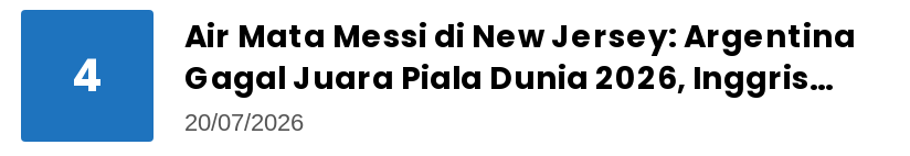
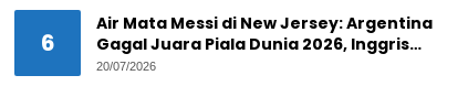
- 4 Gagal Juara Piala Dunia 2026, Inggris
+ 6 Gagal Juara Piala Dunia 2026, Inggris
